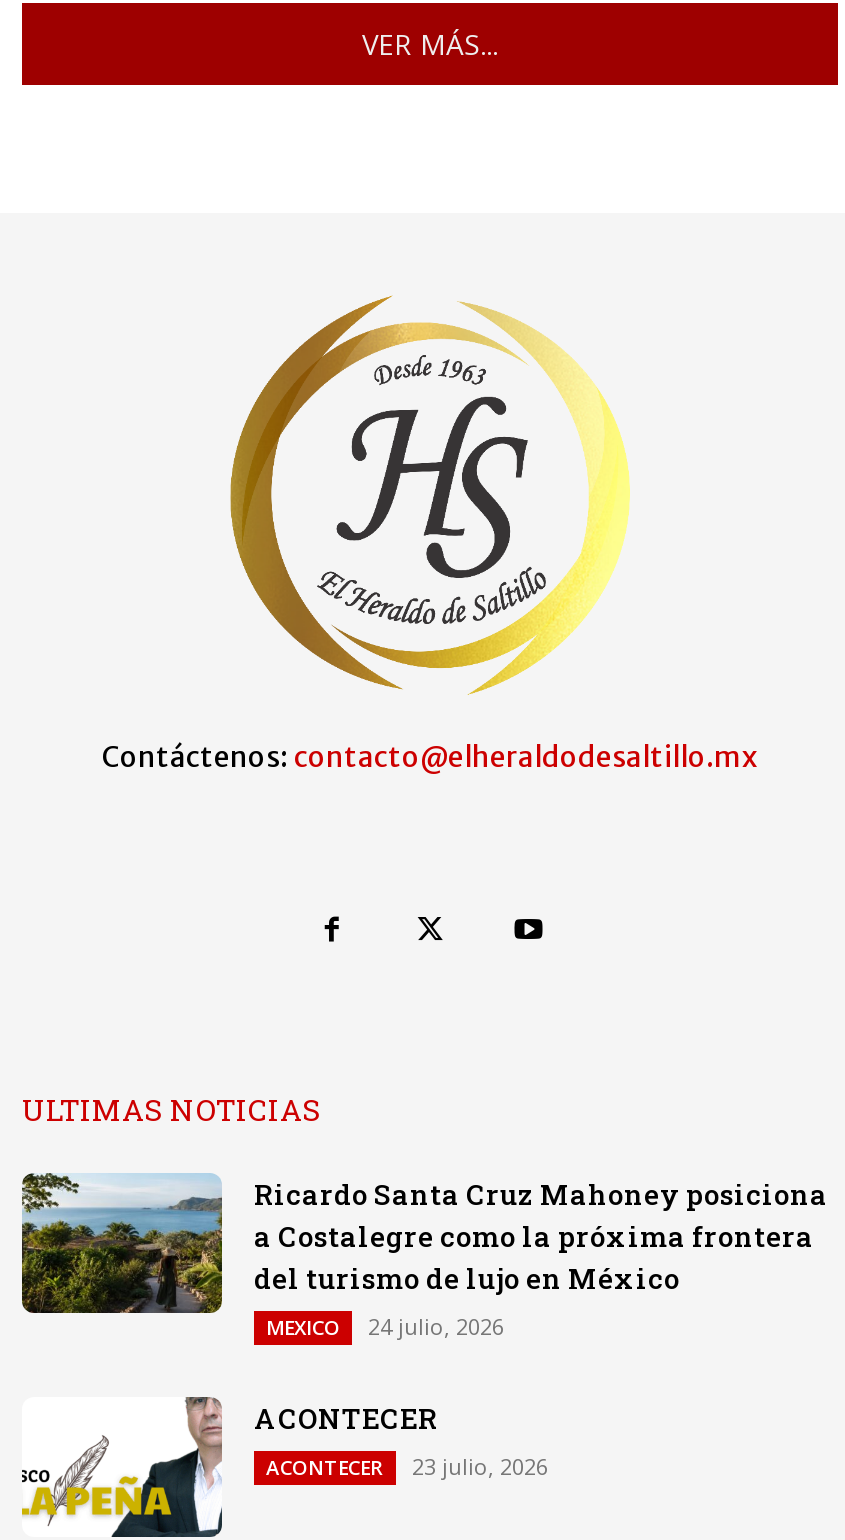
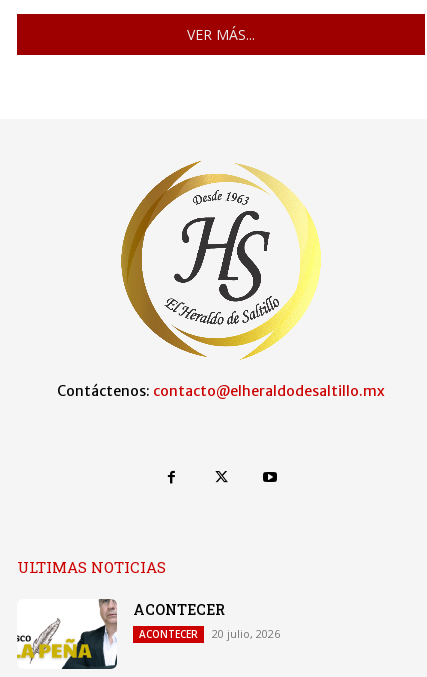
- [image]
- Ricardo Santa Cruz Mahoney posiciona
- a Costalegre como la próxima frontera
- del turismo de lujo en México
- MEXICO
- 24 julio, 2026

- ACONTECER 23 julio, 2026
+ ACONTECER 20 julio, 2026
